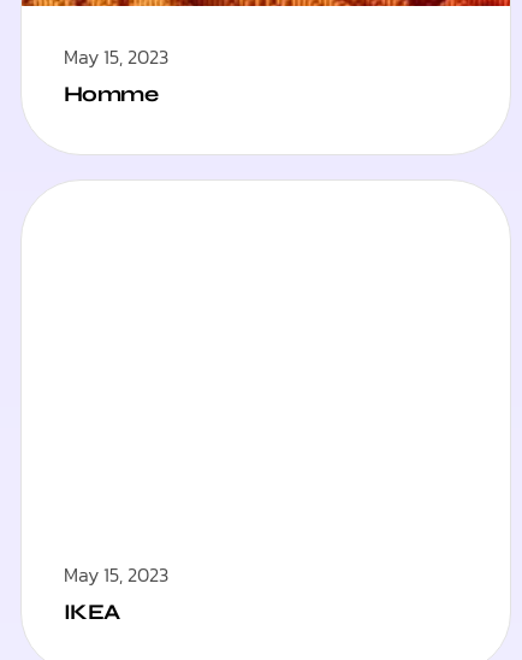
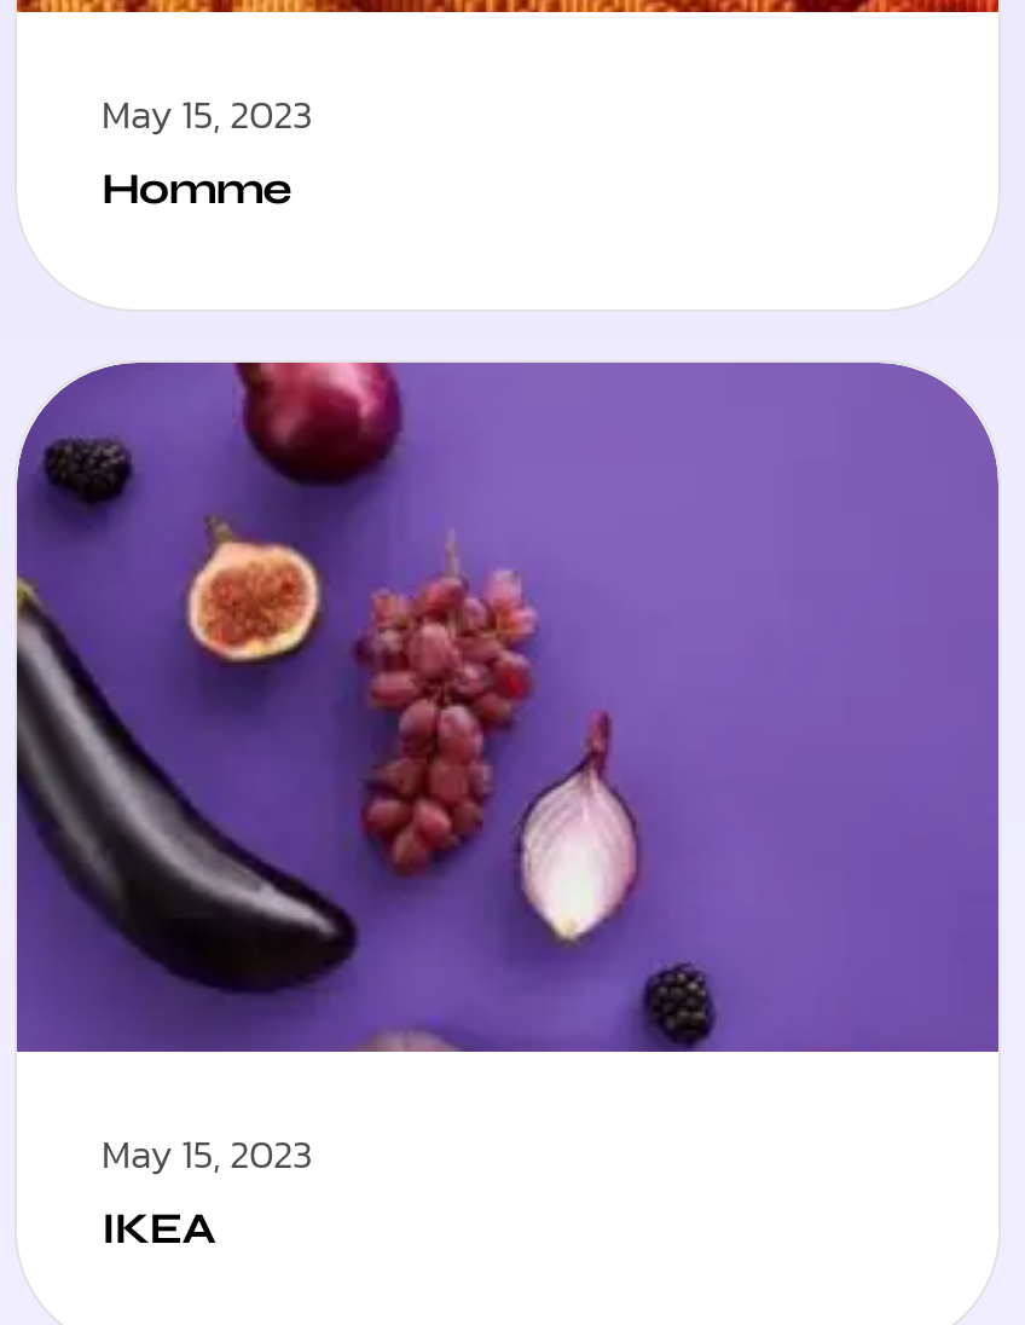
+ [image]
